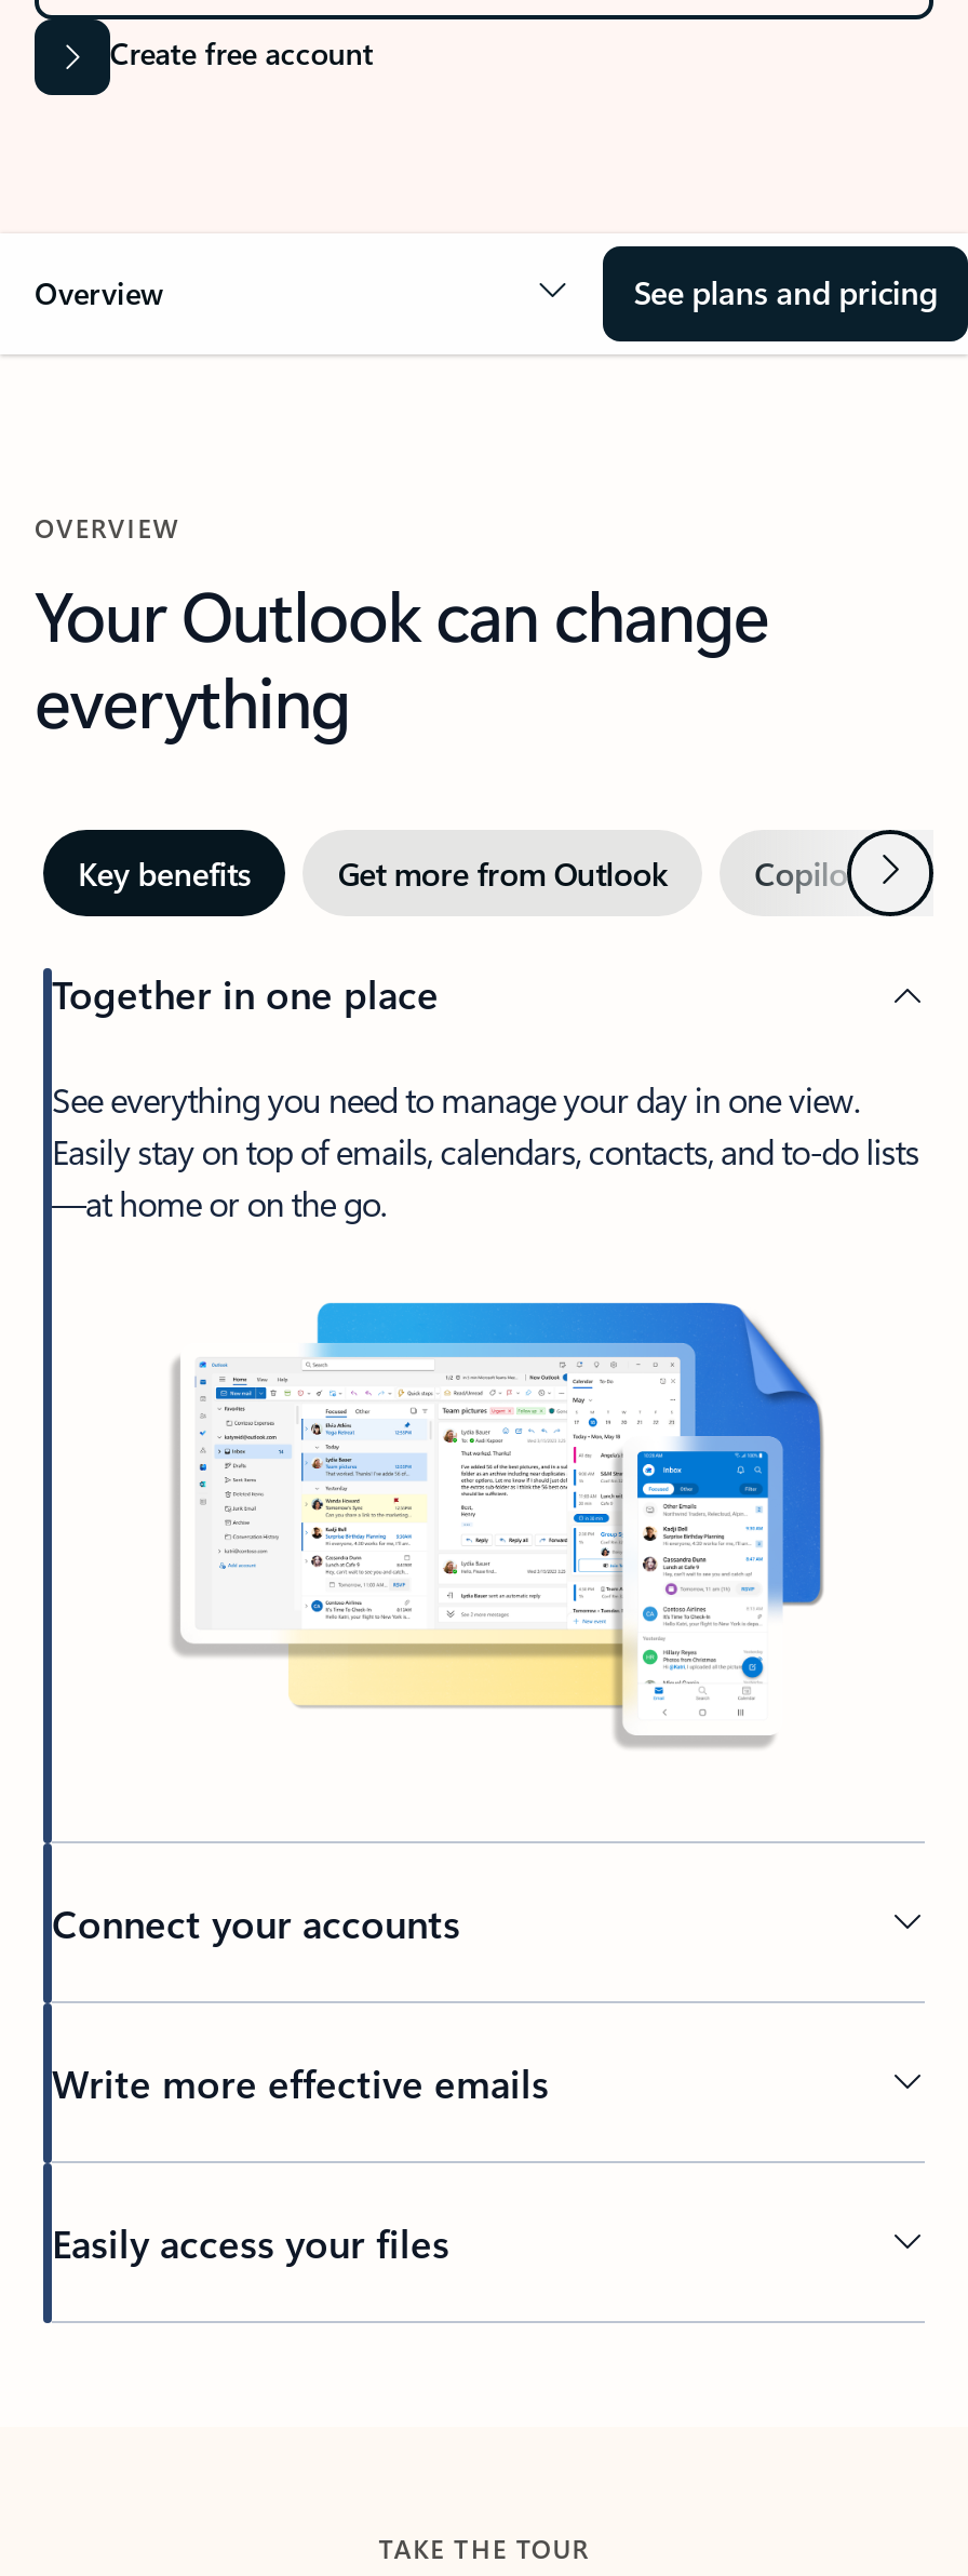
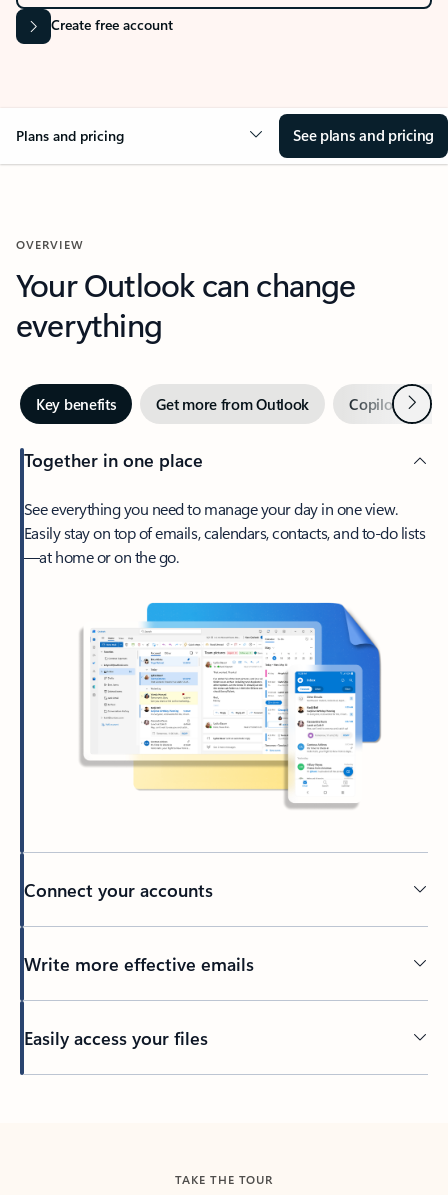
- Overview
+ Plans and pricing
